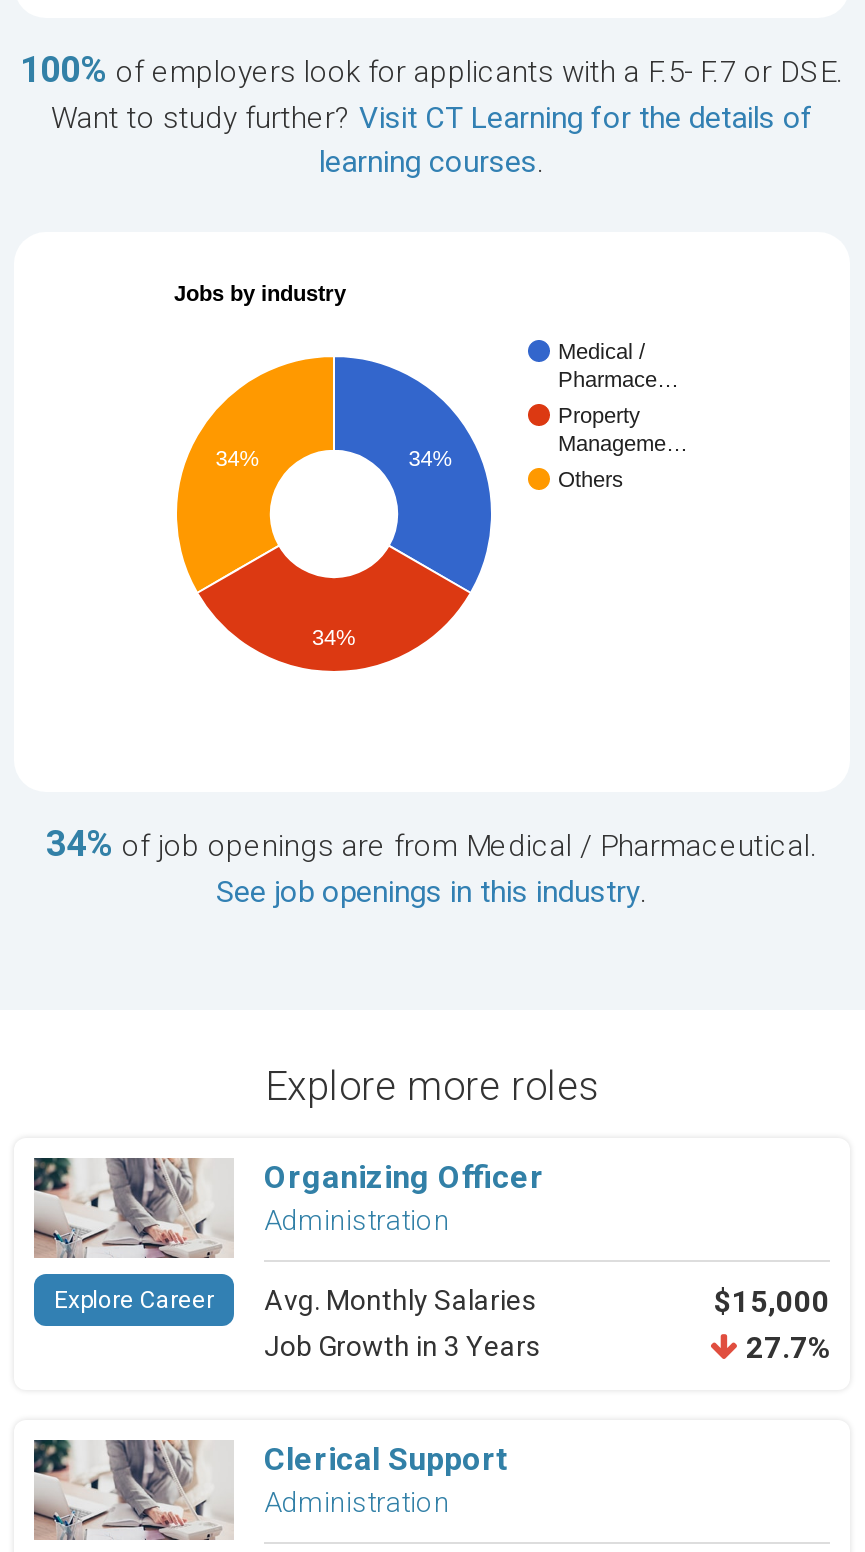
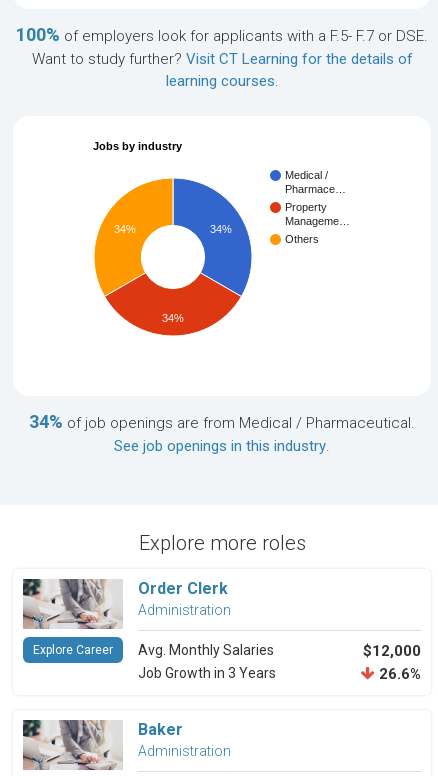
- Organizing Officer
+ Order Clerk

- $15,000
+ $12,000

- 27.7%
+ 26.6%

- Clerical Support
+ Baker
